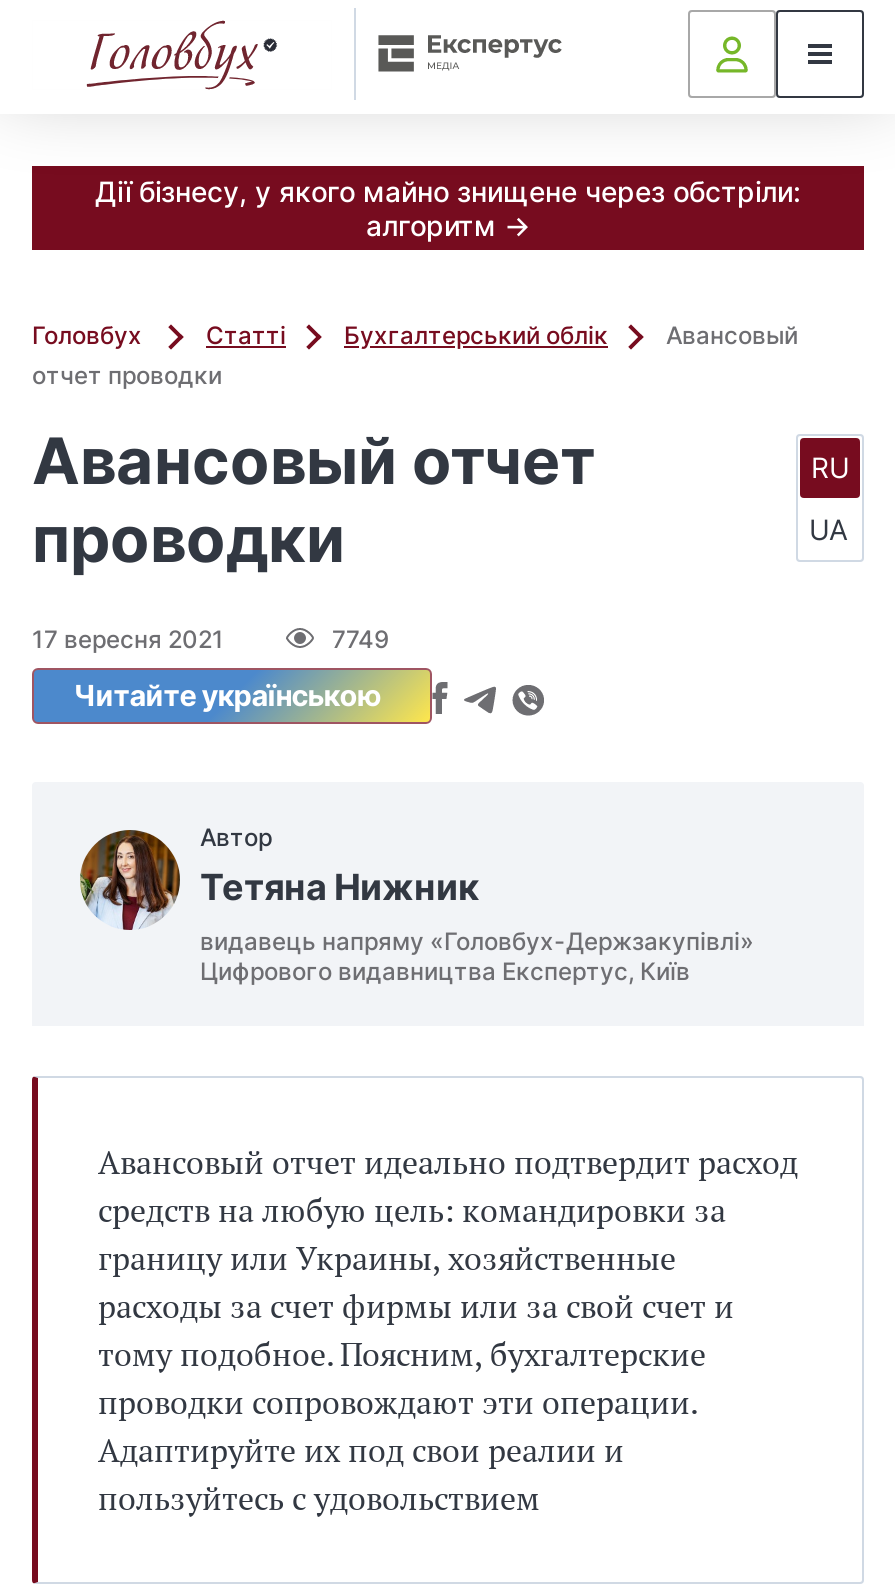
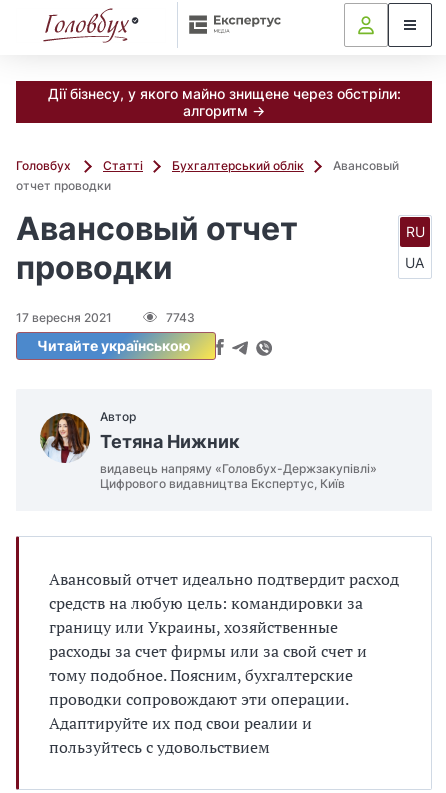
- 7749
+ 7743
